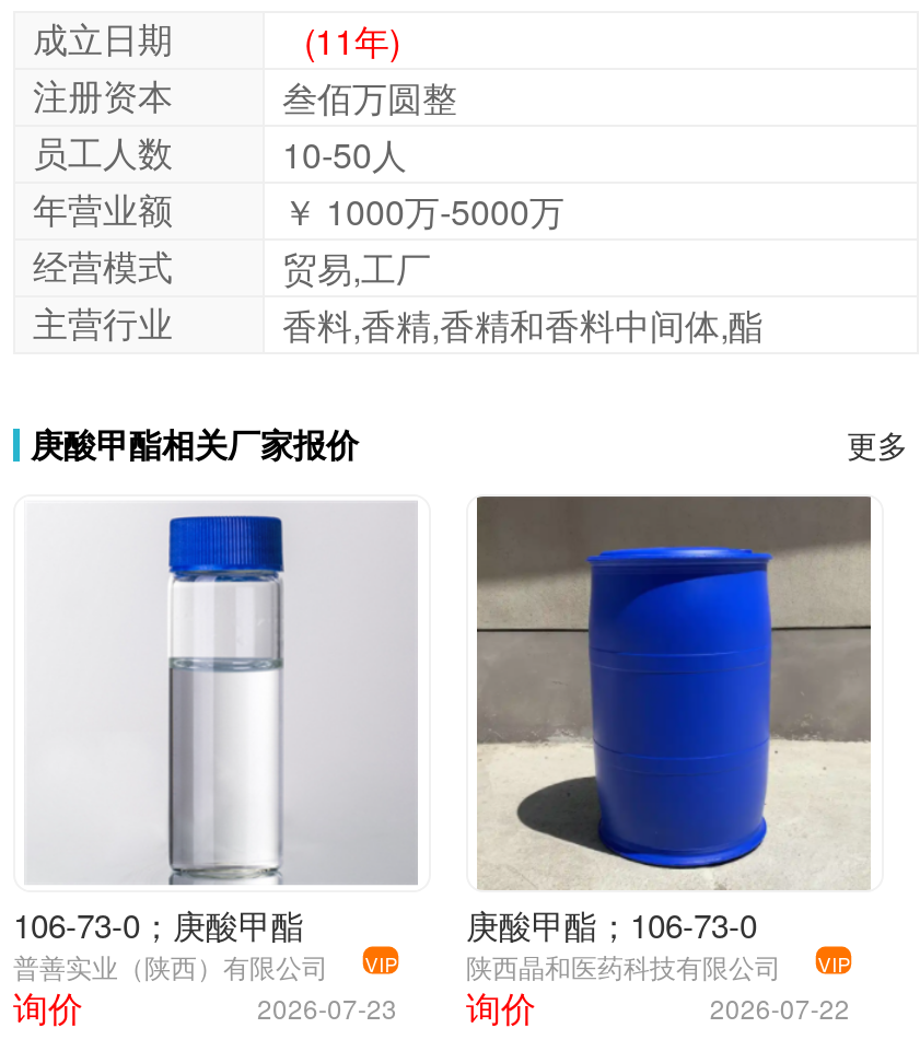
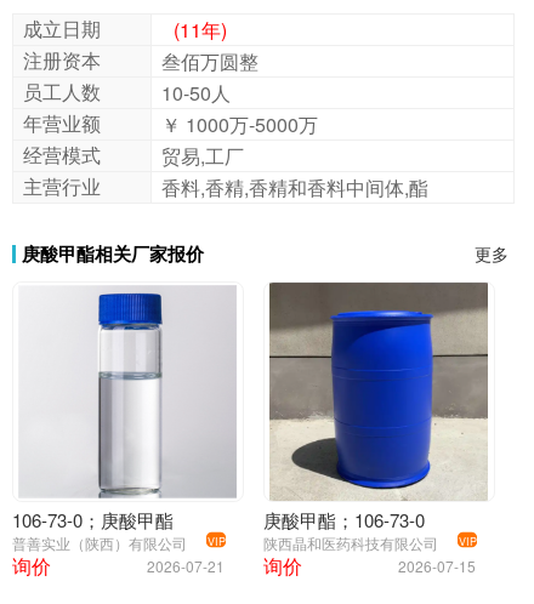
- 2026-07-23 询价
+ 2026-07-21 询价

- 2026-07-22
+ 2026-07-15
